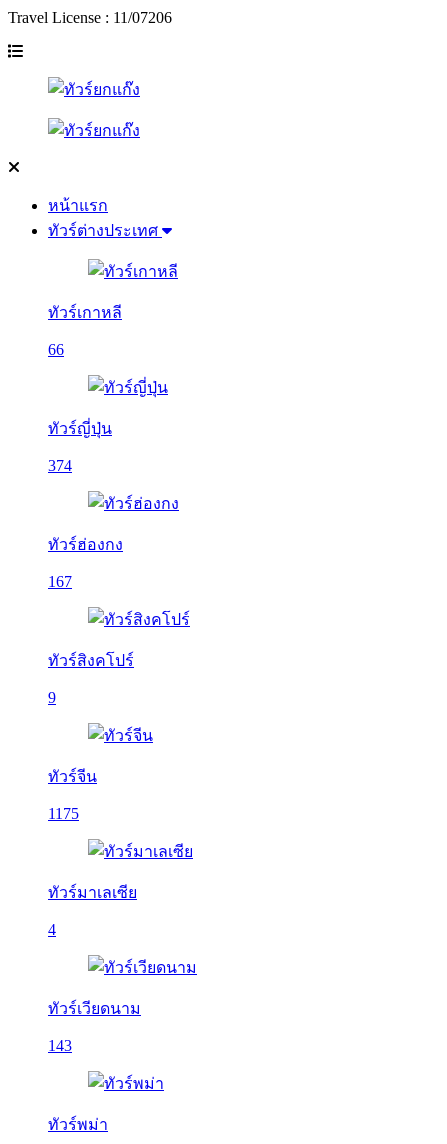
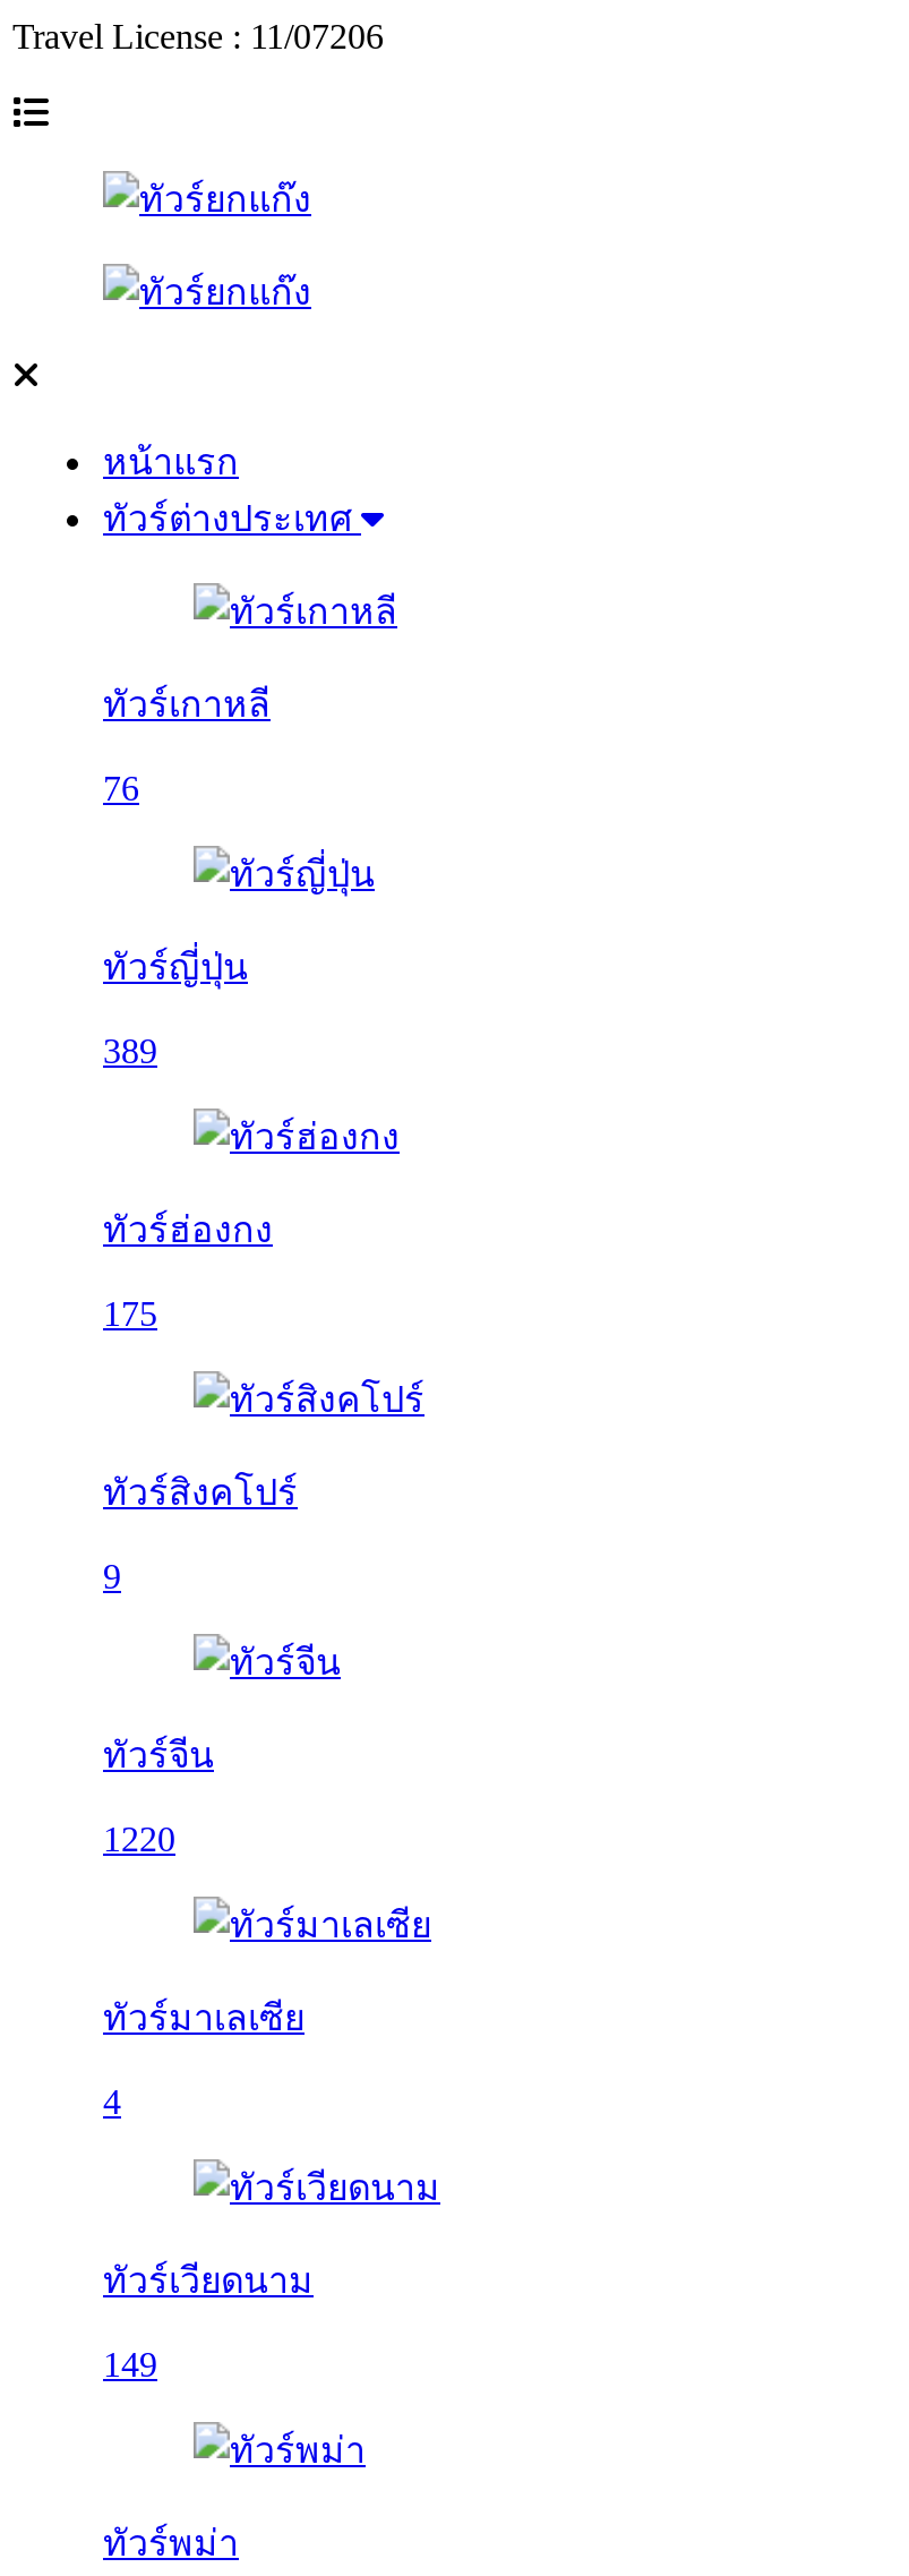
- 66
+ 76

- 374
+ 389

- 167
+ 175

- 1175
+ 1220

- 143
+ 149
